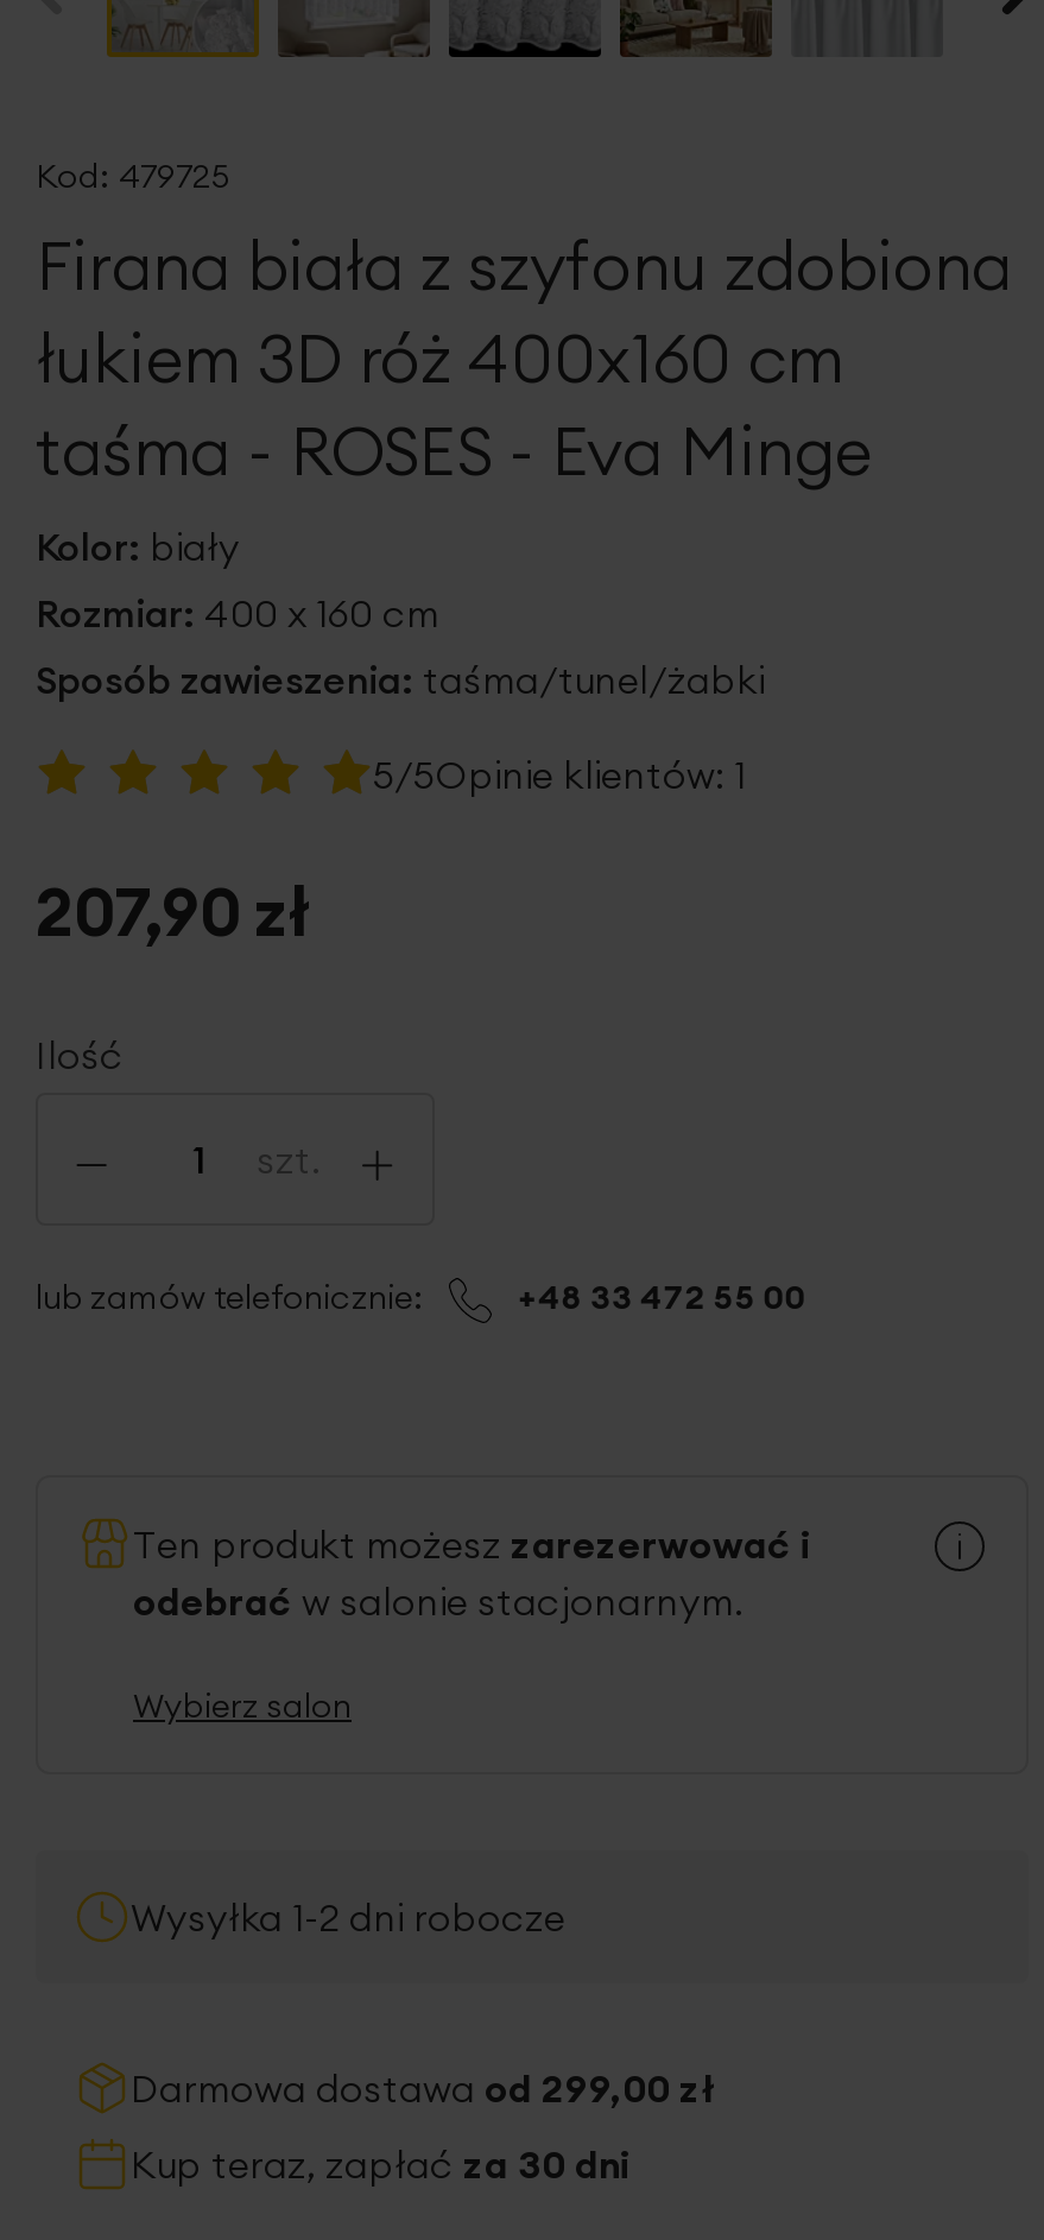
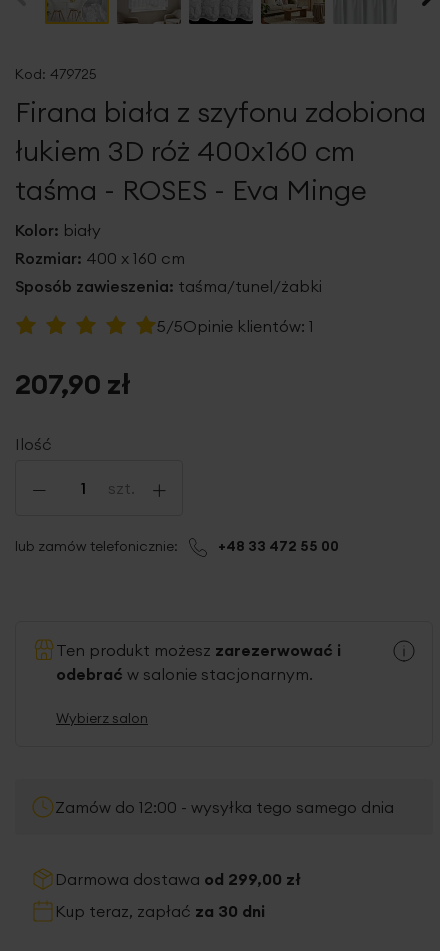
- Wysyłka 1-2 dni robocze
+ Zamów do 12:00 - wysyłka tego samego dnia
